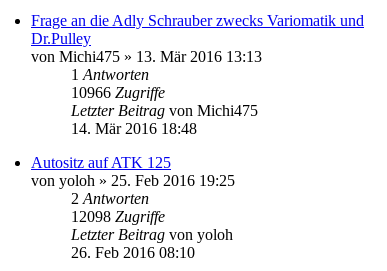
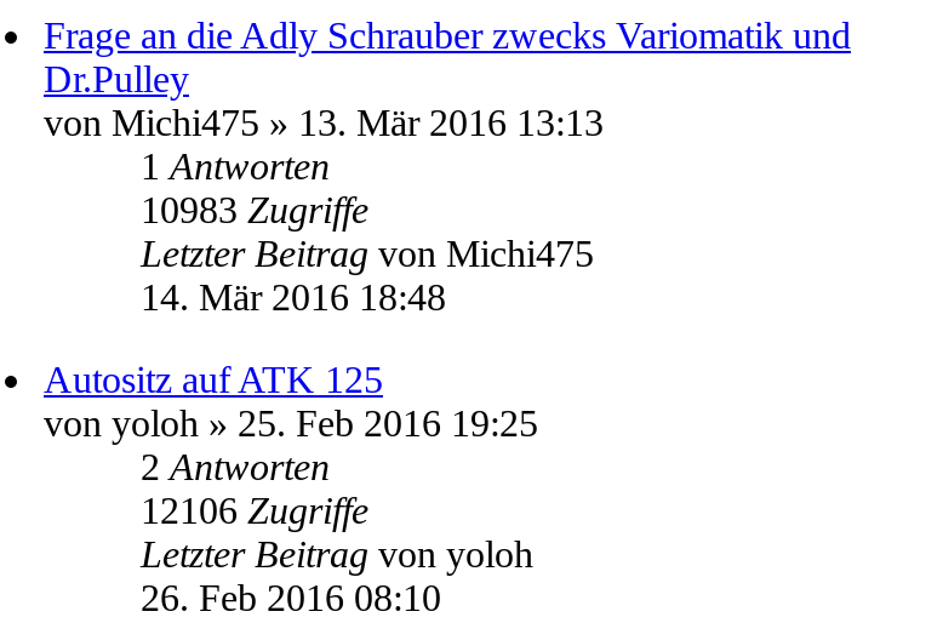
- 10966 Zugriffe
+ 10983 Zugriffe

- 12098 Zugriffe
+ 12106 Zugriffe
